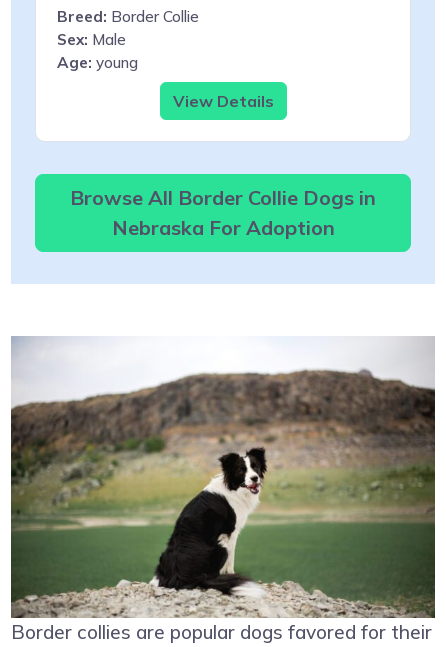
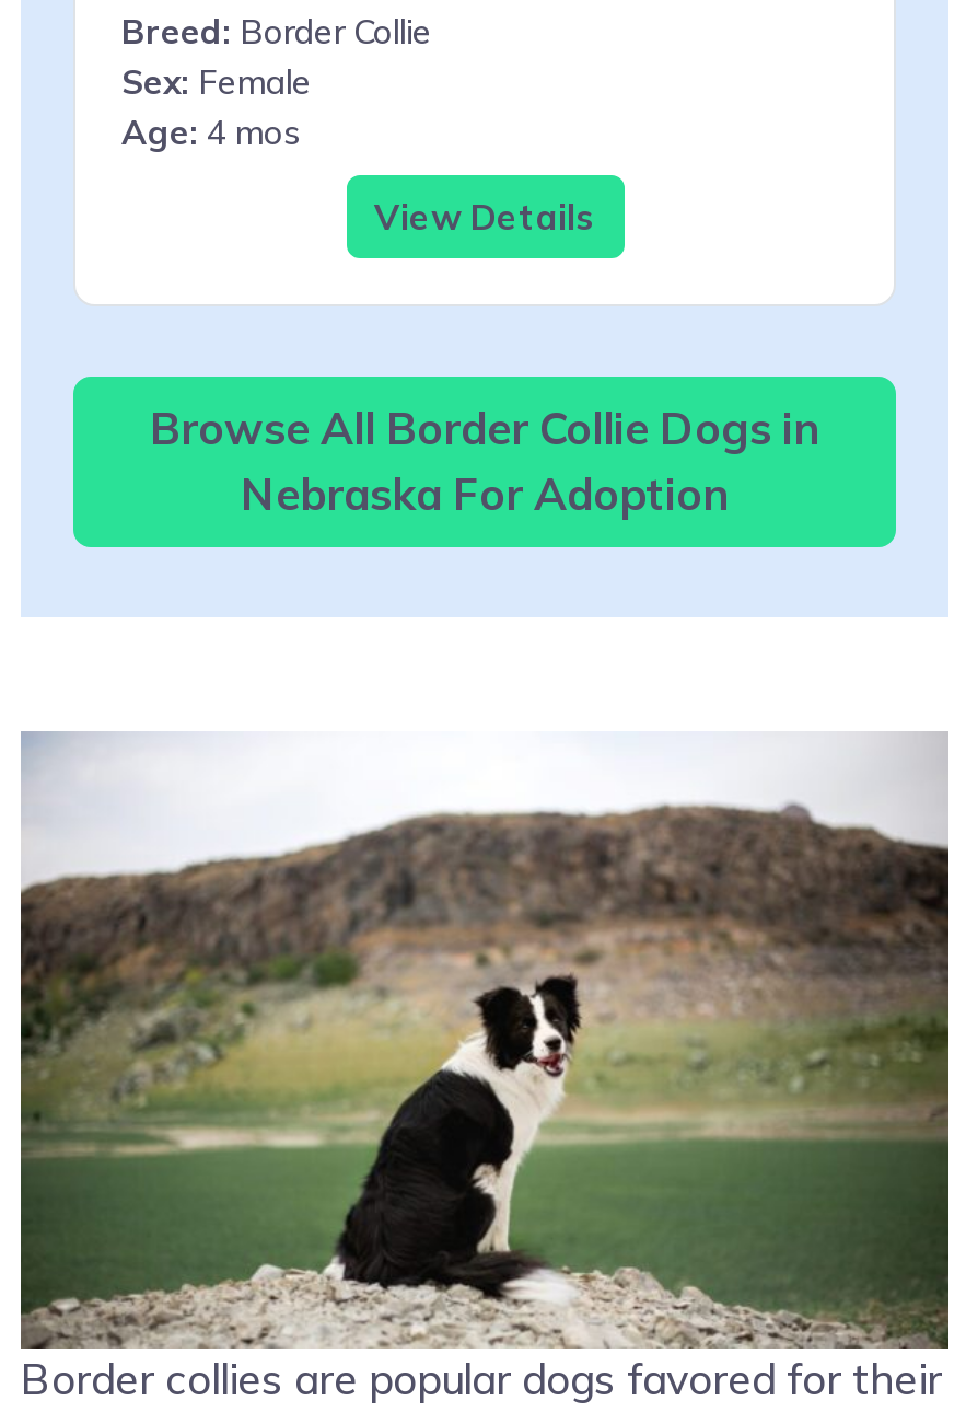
- Sex: Male
- Age: young
+ Sex: Female
+ Age: 4 mos
